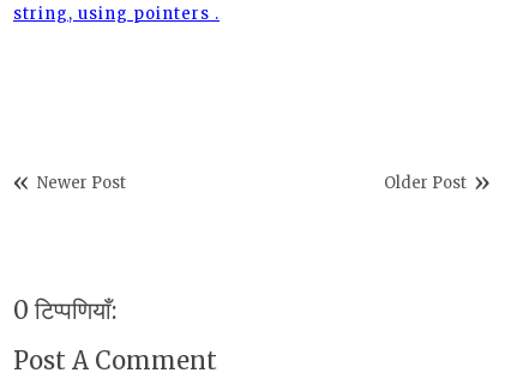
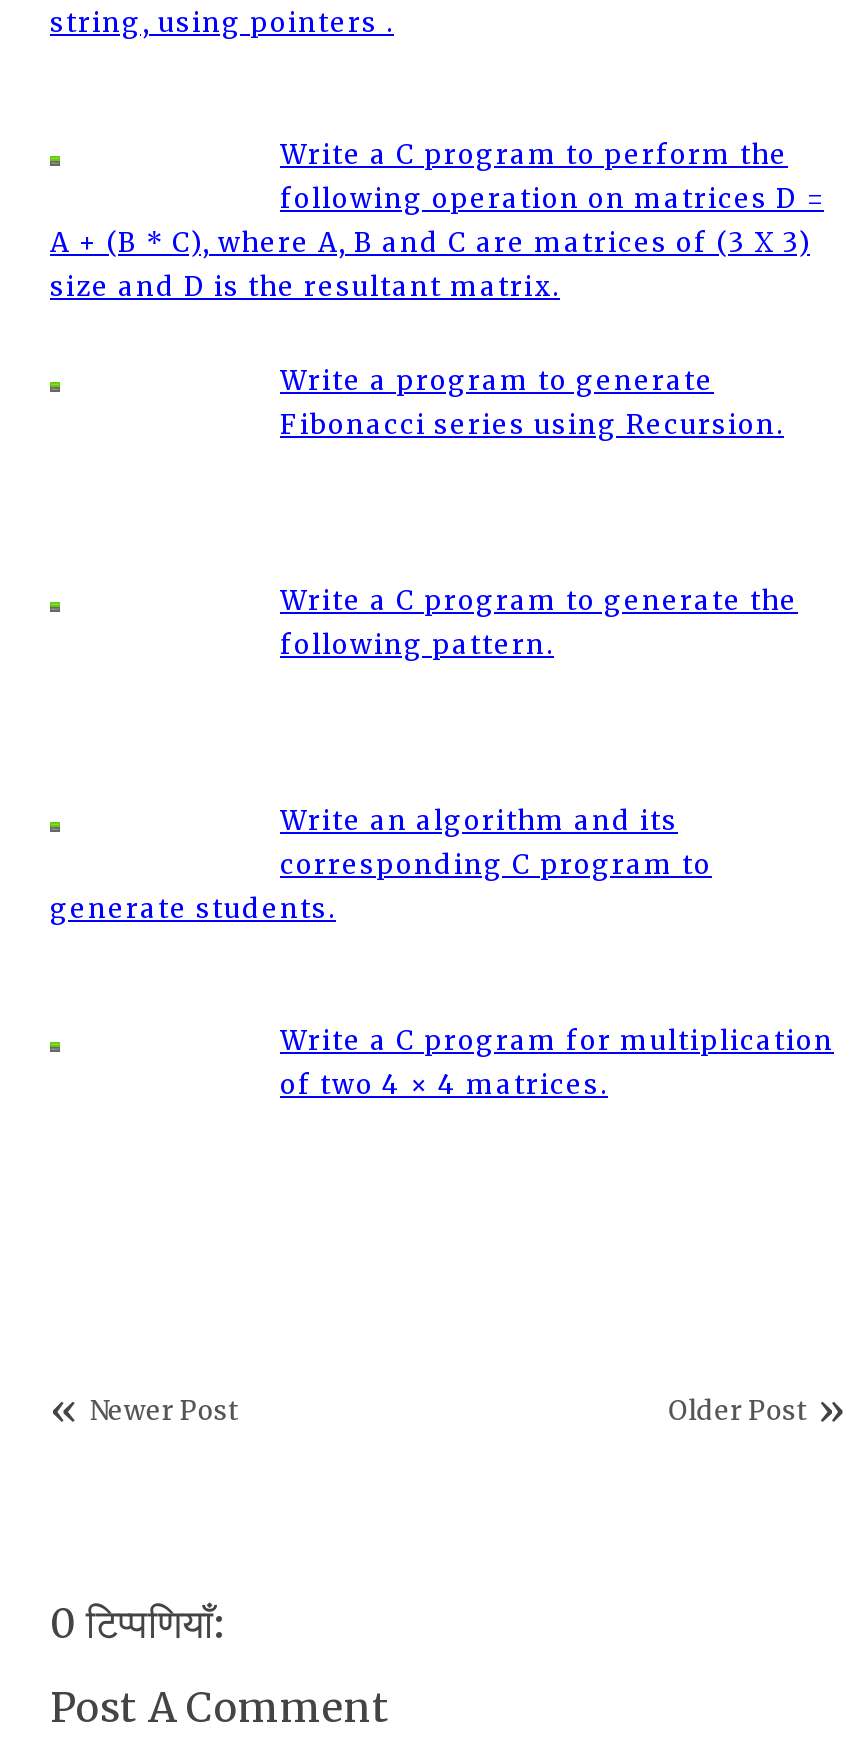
+ Write a C program to perform the
+ following operation on matrices D =
+ A + (B * C), where A, B and C are matrices of (3 X 3)
+ size and D is the resultant matrix.
+ Write a program to generate
+ Fibonacci series using Recursion.

+ Write an algorithm and its
+ corresponding C program to
+ generate students.

+ Write a C program to generate the
+ following pattern.

+ Write a C program for multiplication
+ of two 4 × 4 matrices.
